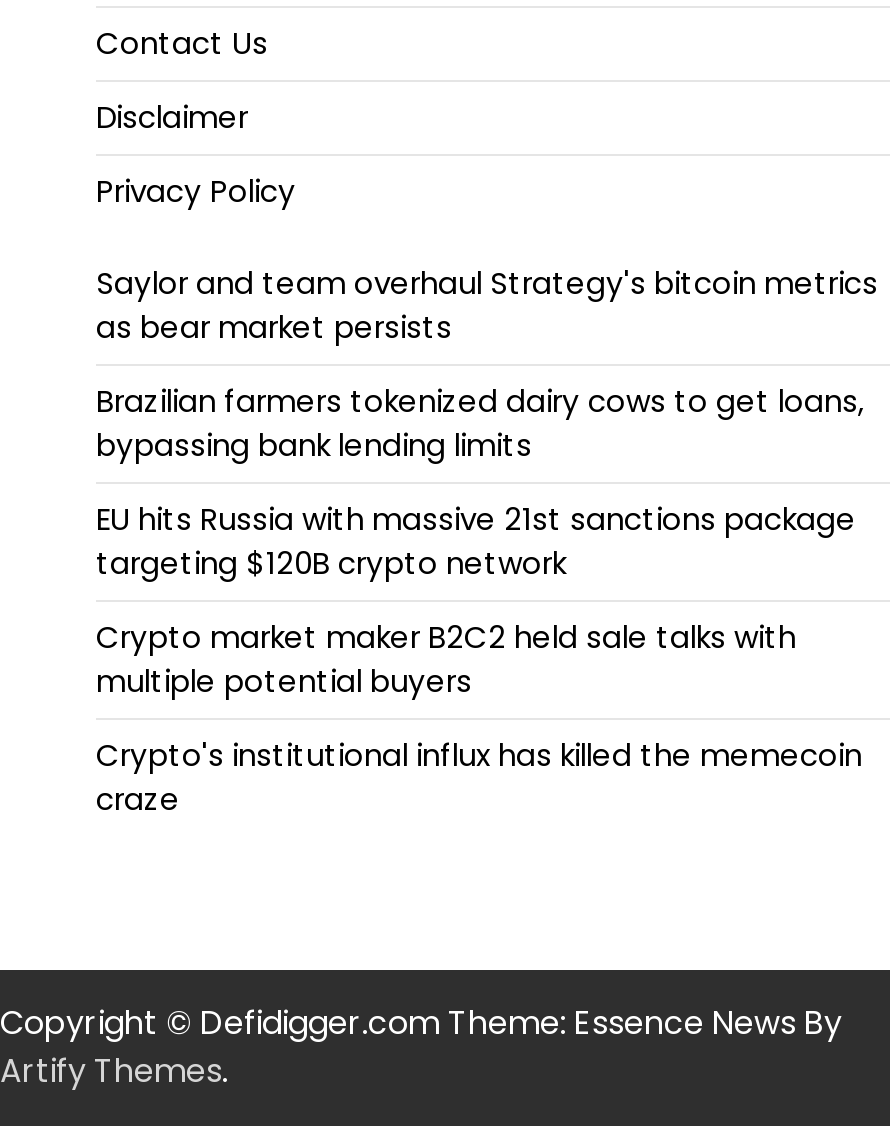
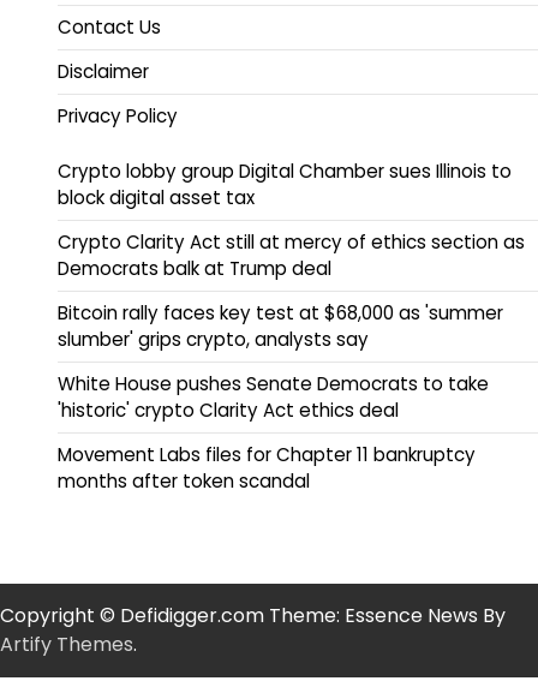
- Saylor and team overhaul Strategy's bitcoin metrics
- as bear market persists
+ Crypto lobby group Digital Chamber sues Illinois to
+ block digital asset tax

- Brazilian farmers tokenized dairy cows to get loans,
- bypassing bank lending limits
+ Crypto Clarity Act still at mercy of ethics section as
+ Democrats balk at Trump deal

- EU hits Russia with massive 21st sanctions package
- targeting $120B crypto network
+ Bitcoin rally faces key test at $68,000 as 'summer
+ slumber' grips crypto, analysts say

- Crypto market maker B2C2 held sale talks with
- multiple potential buyers
+ White House pushes Senate Democrats to take
+ 'historic' crypto Clarity Act ethics deal

- Crypto's institutional influx has killed the memecoin
- craze
+ Movement Labs files for Chapter 11 bankruptcy
+ months after token scandal
